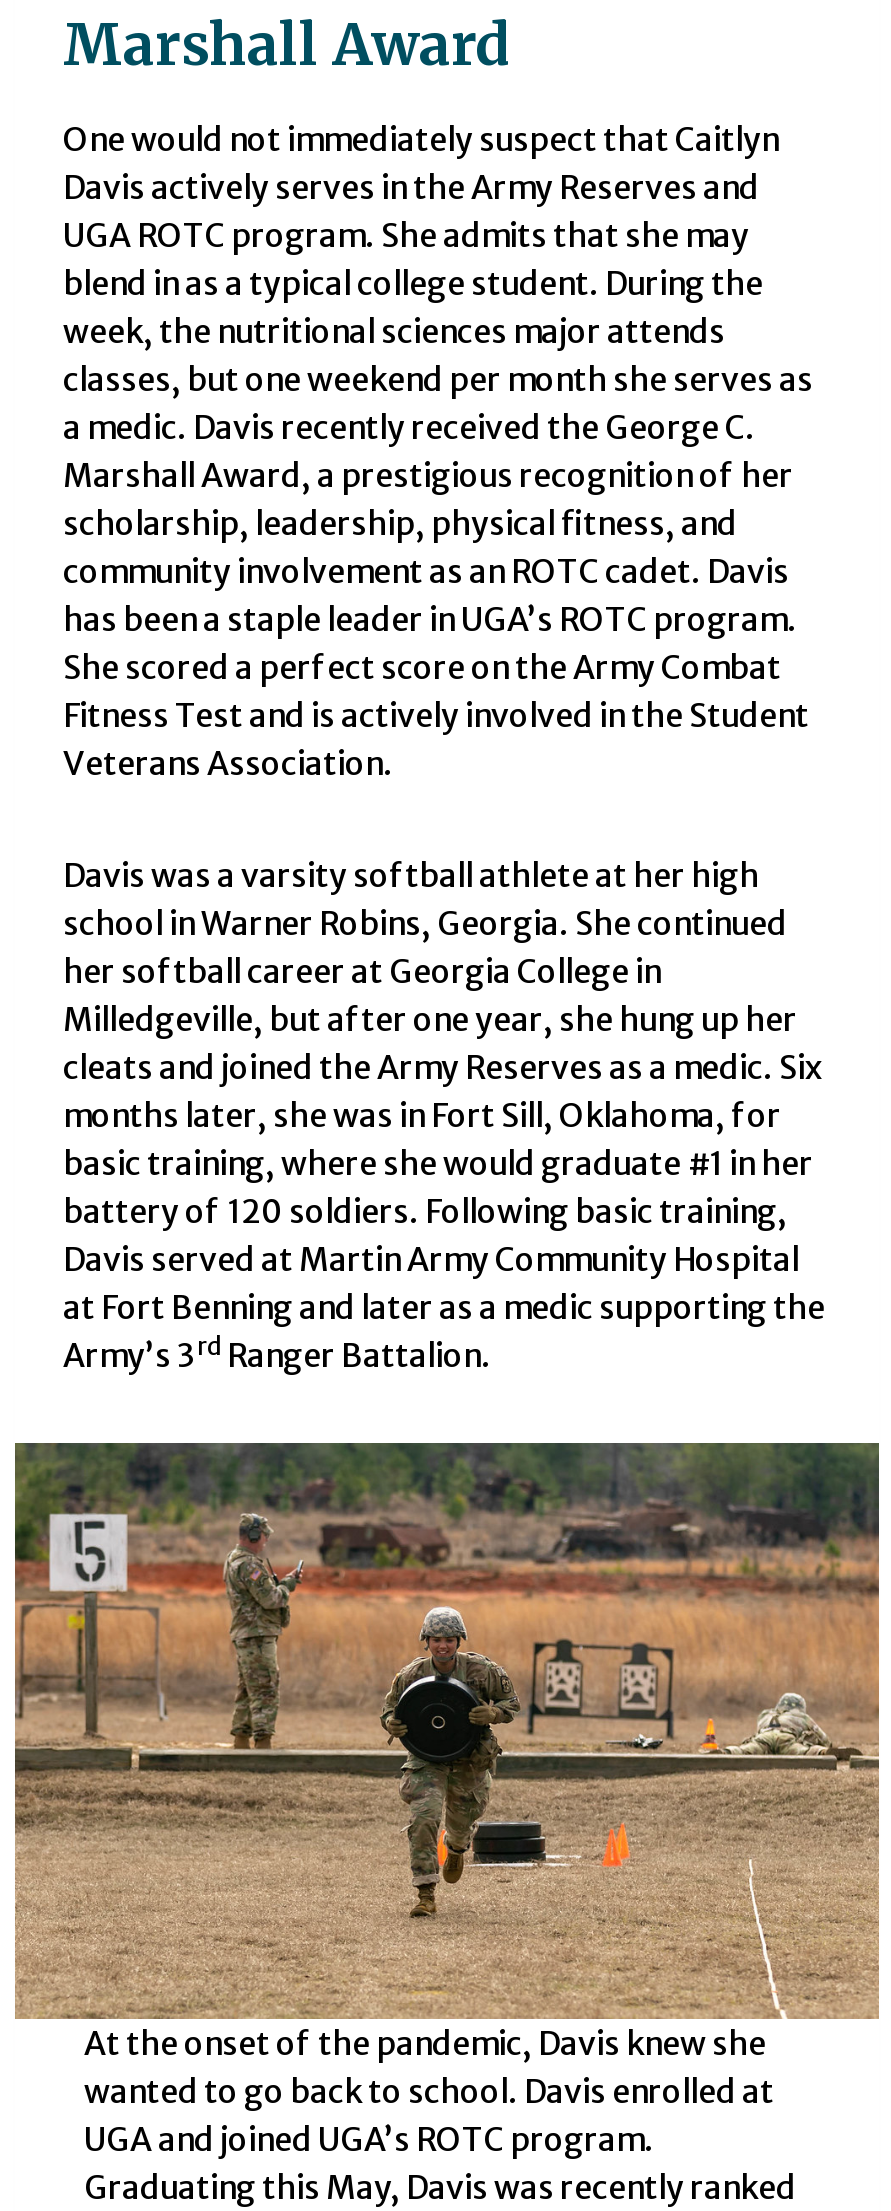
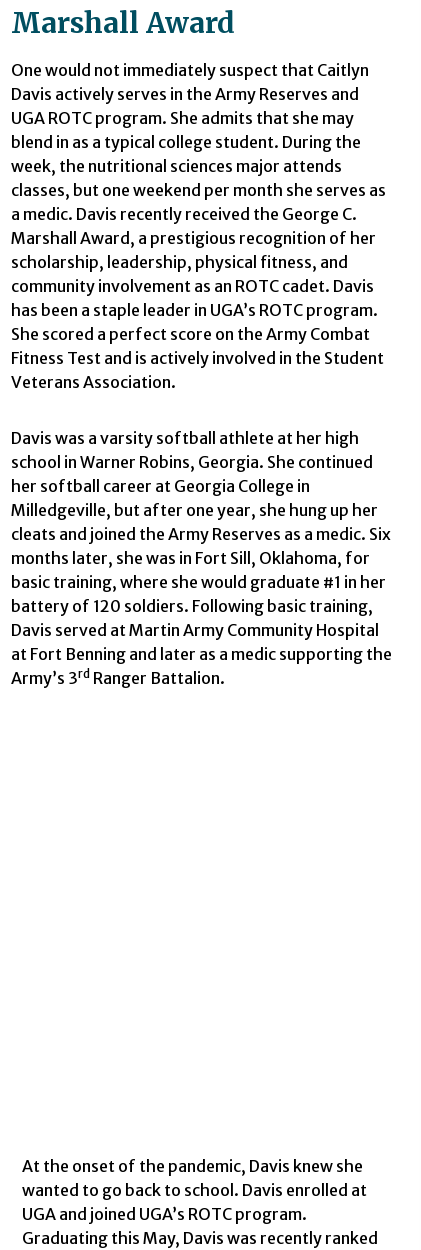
- [image]
